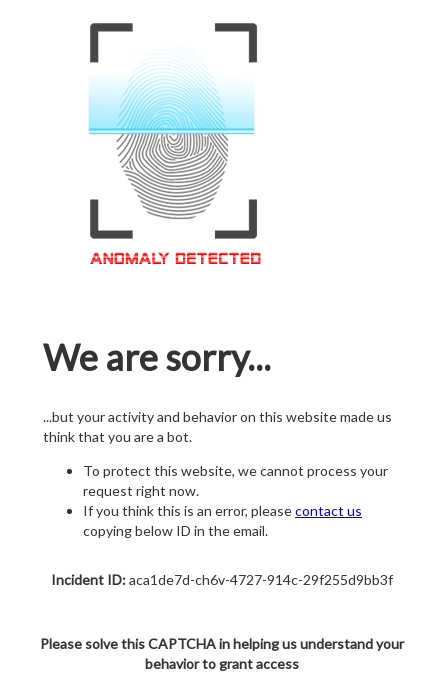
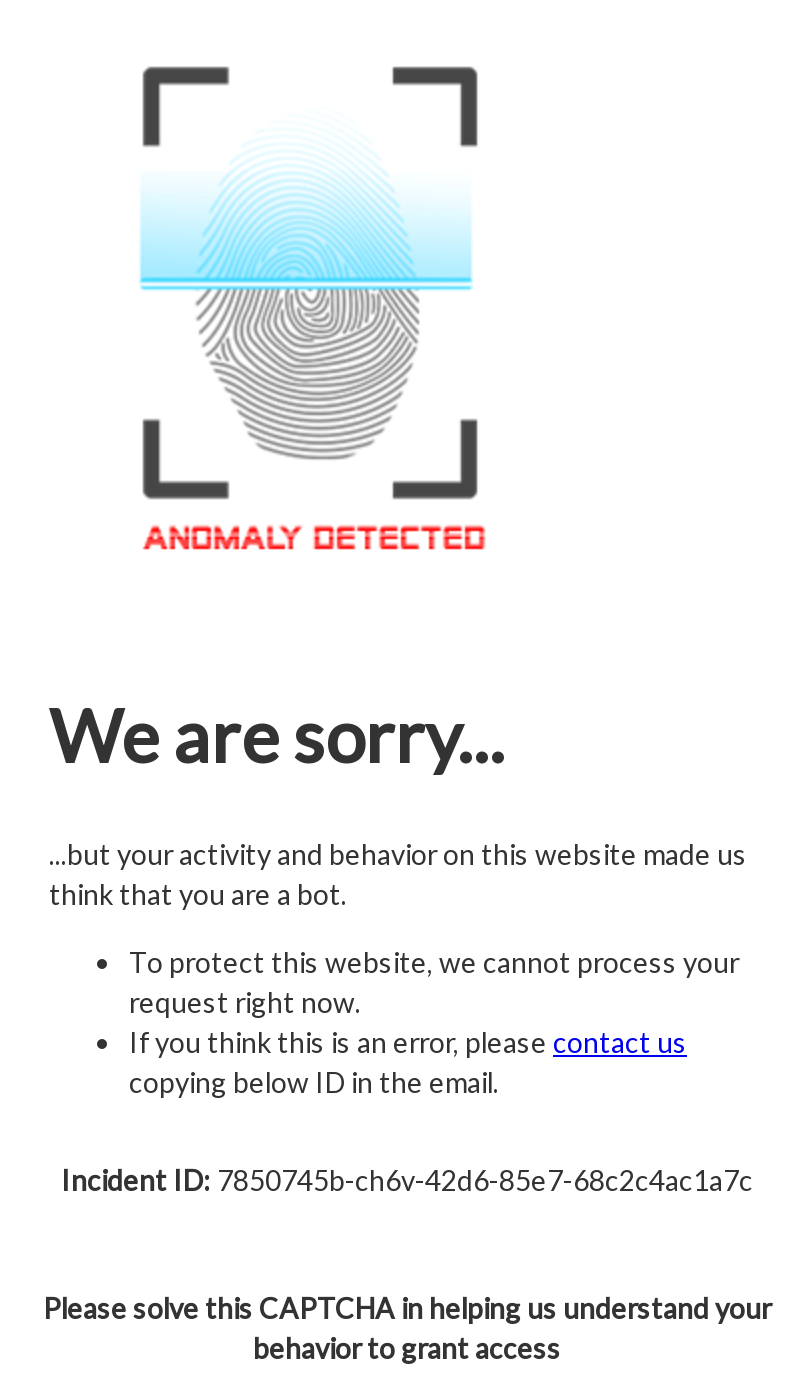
- Incident ID: aca1de7d-ch6v-4727-914c-29f255d9bb3f
+ Incident ID: 7850745b-ch6v-42d6-85e7-68c2c4ac1a7c
